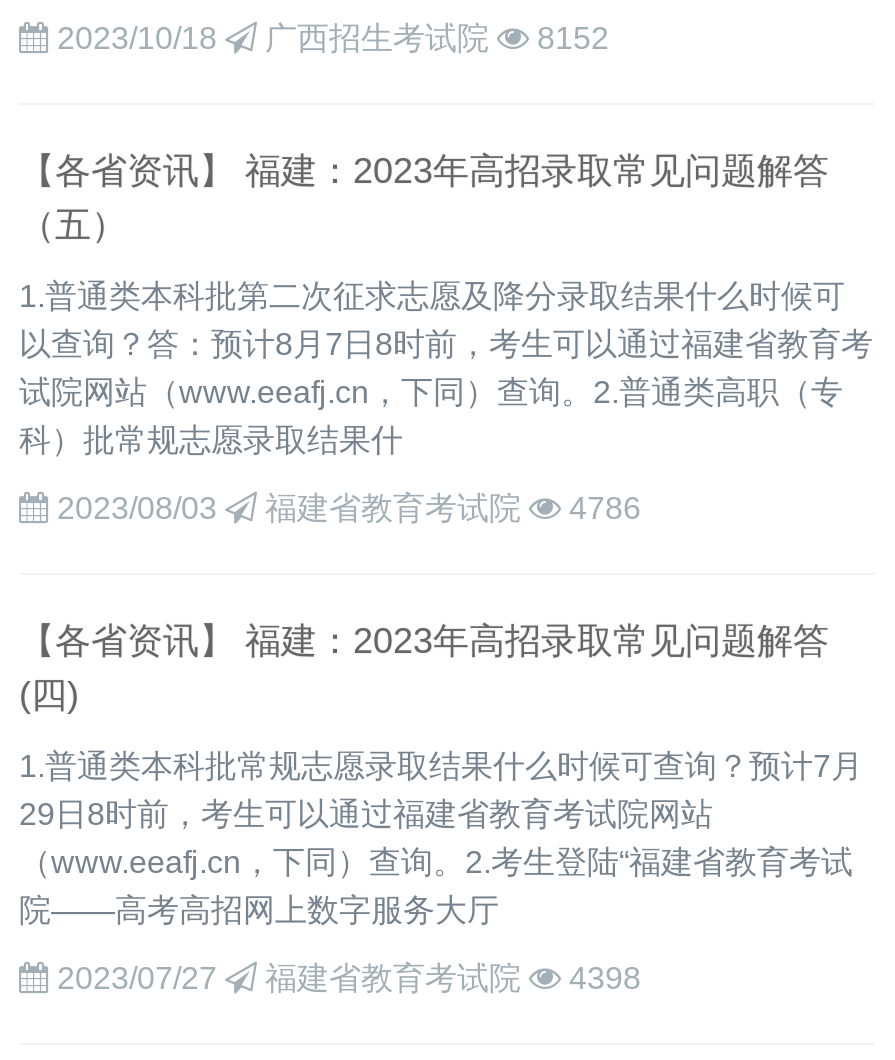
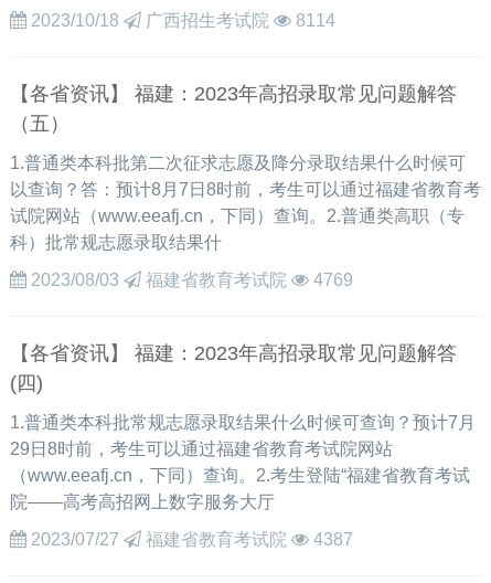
- 2023/10/18 广西招生考试院 8152
+ 2023/10/18 广西招生考试院 8114

- 2023/08/03 福建省教育考试院 4786
+ 2023/08/03 福建省教育考试院 4769

- 2023/07/27 福建省教育考试院 4398
+ 2023/07/27 福建省教育考试院 4387
